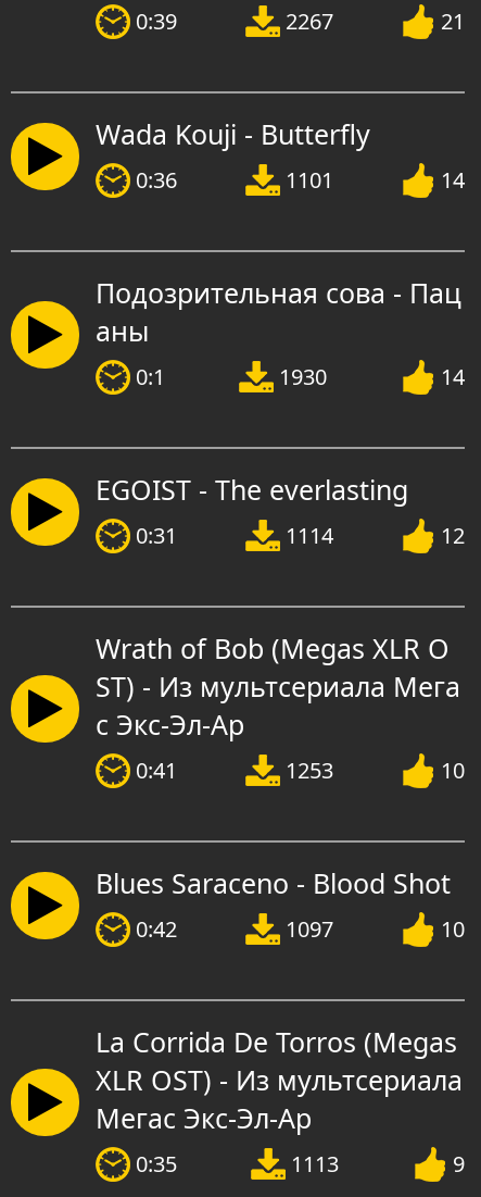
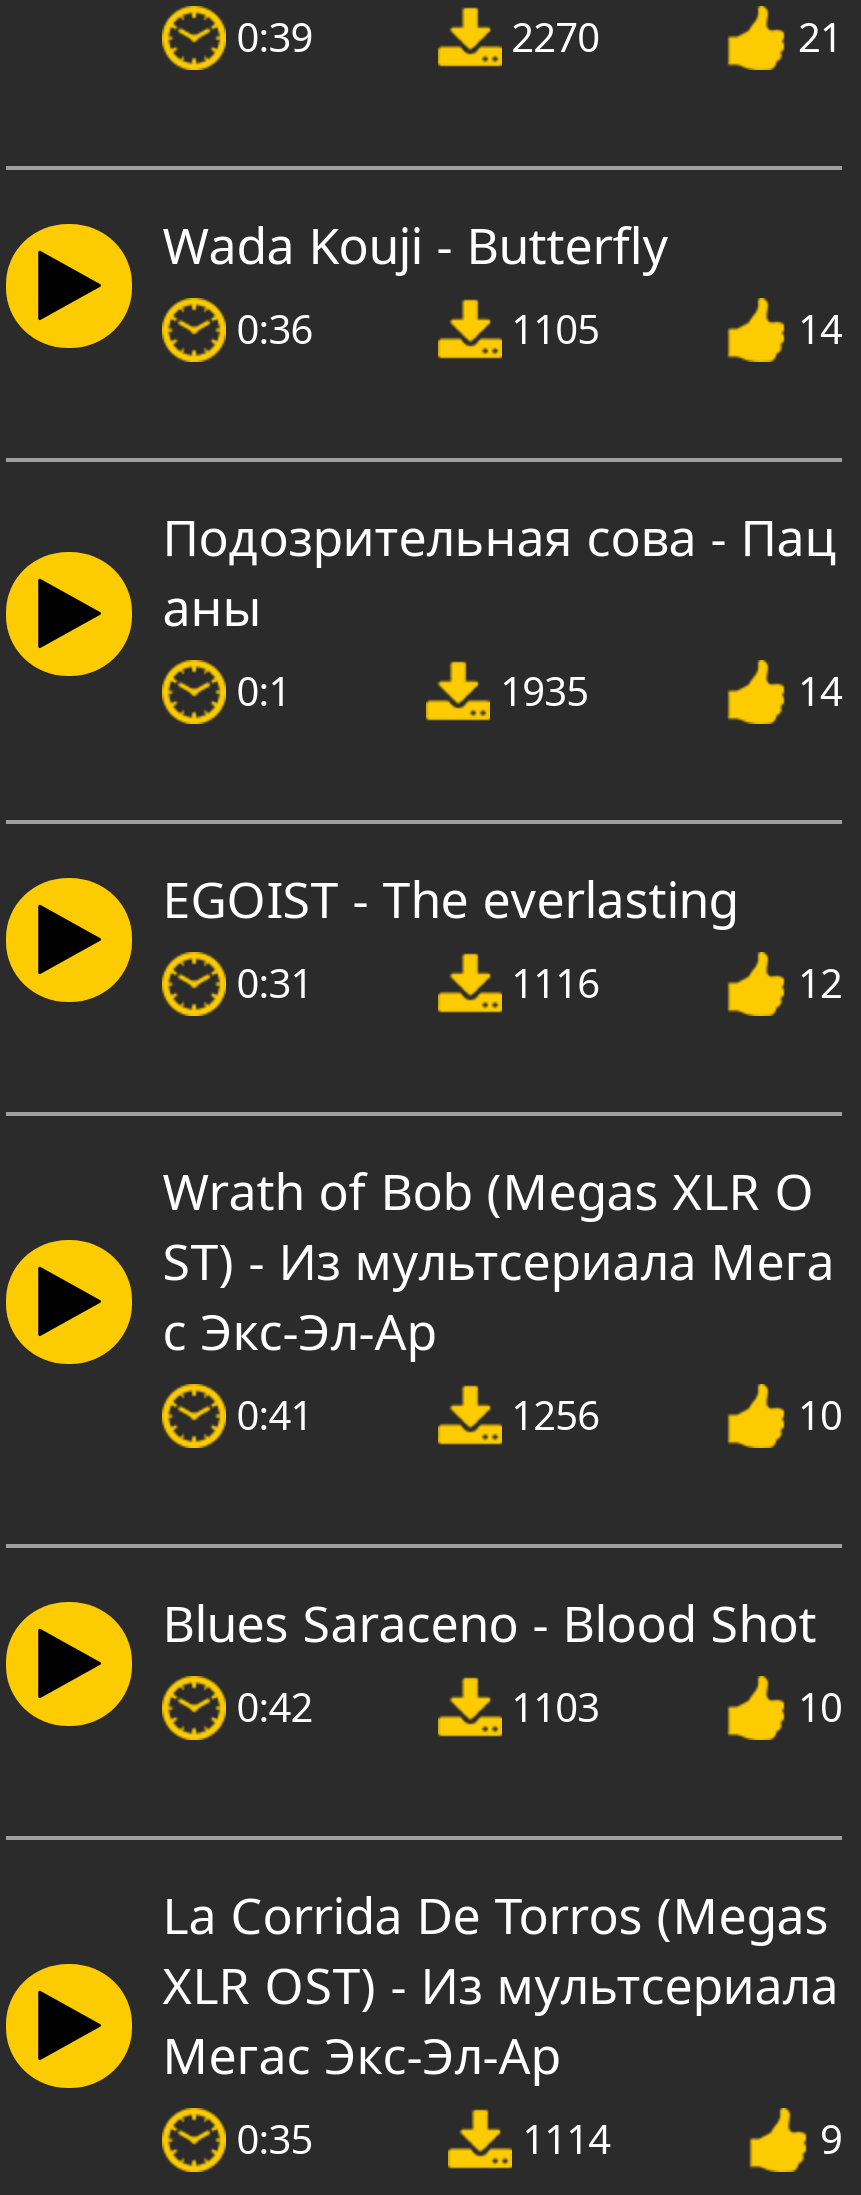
- 2267
+ 2270

- 1101
+ 1105

- 1930
+ 1935

- 1114
+ 1116

- 1253
+ 1256

- 1097
+ 1103

- 1113
+ 1114
